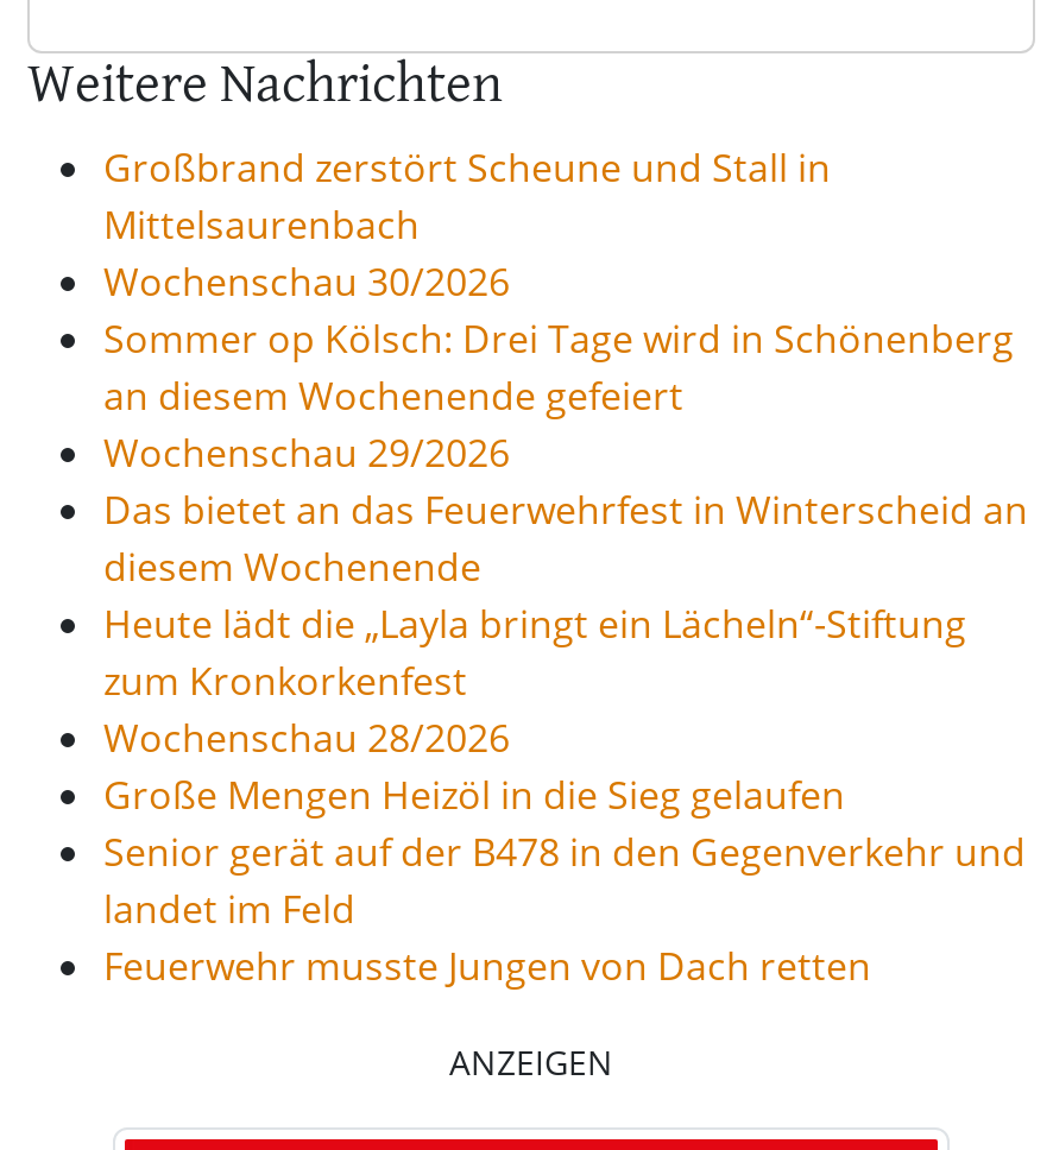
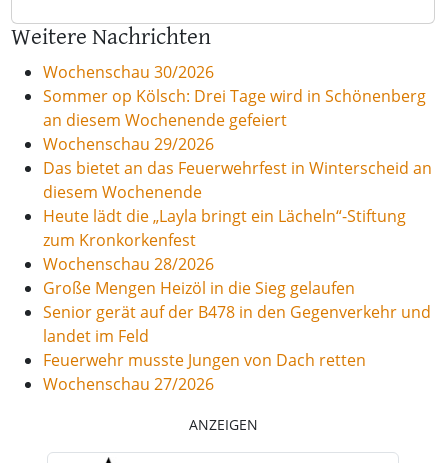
- Großbrand zerstört Scheune und Stall in
- Mittelsaurenbach

moved up: Wochenschau 30/2026 | Sommer op Kölsch: Drei Tage wird in Schönenberg | an diesem Wochenende gefeiert | ... | landet im Feld | Feuerwehr musste Jungen von Dach retten

+ Wochenschau 27/2026
